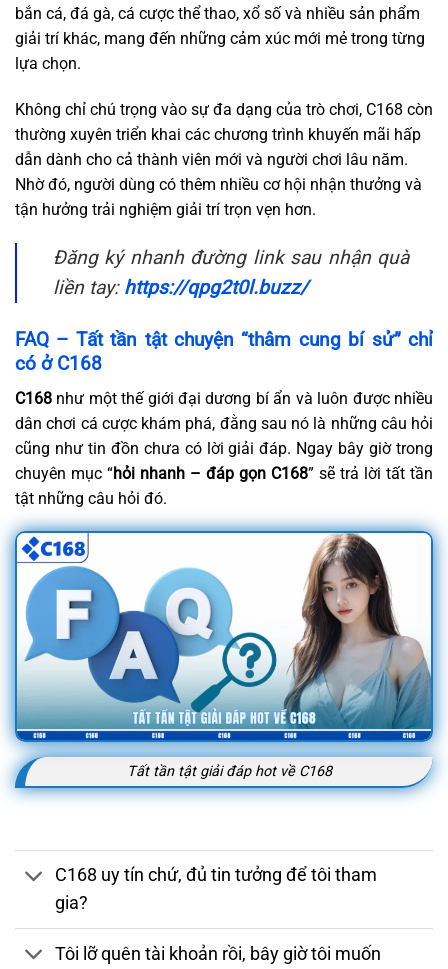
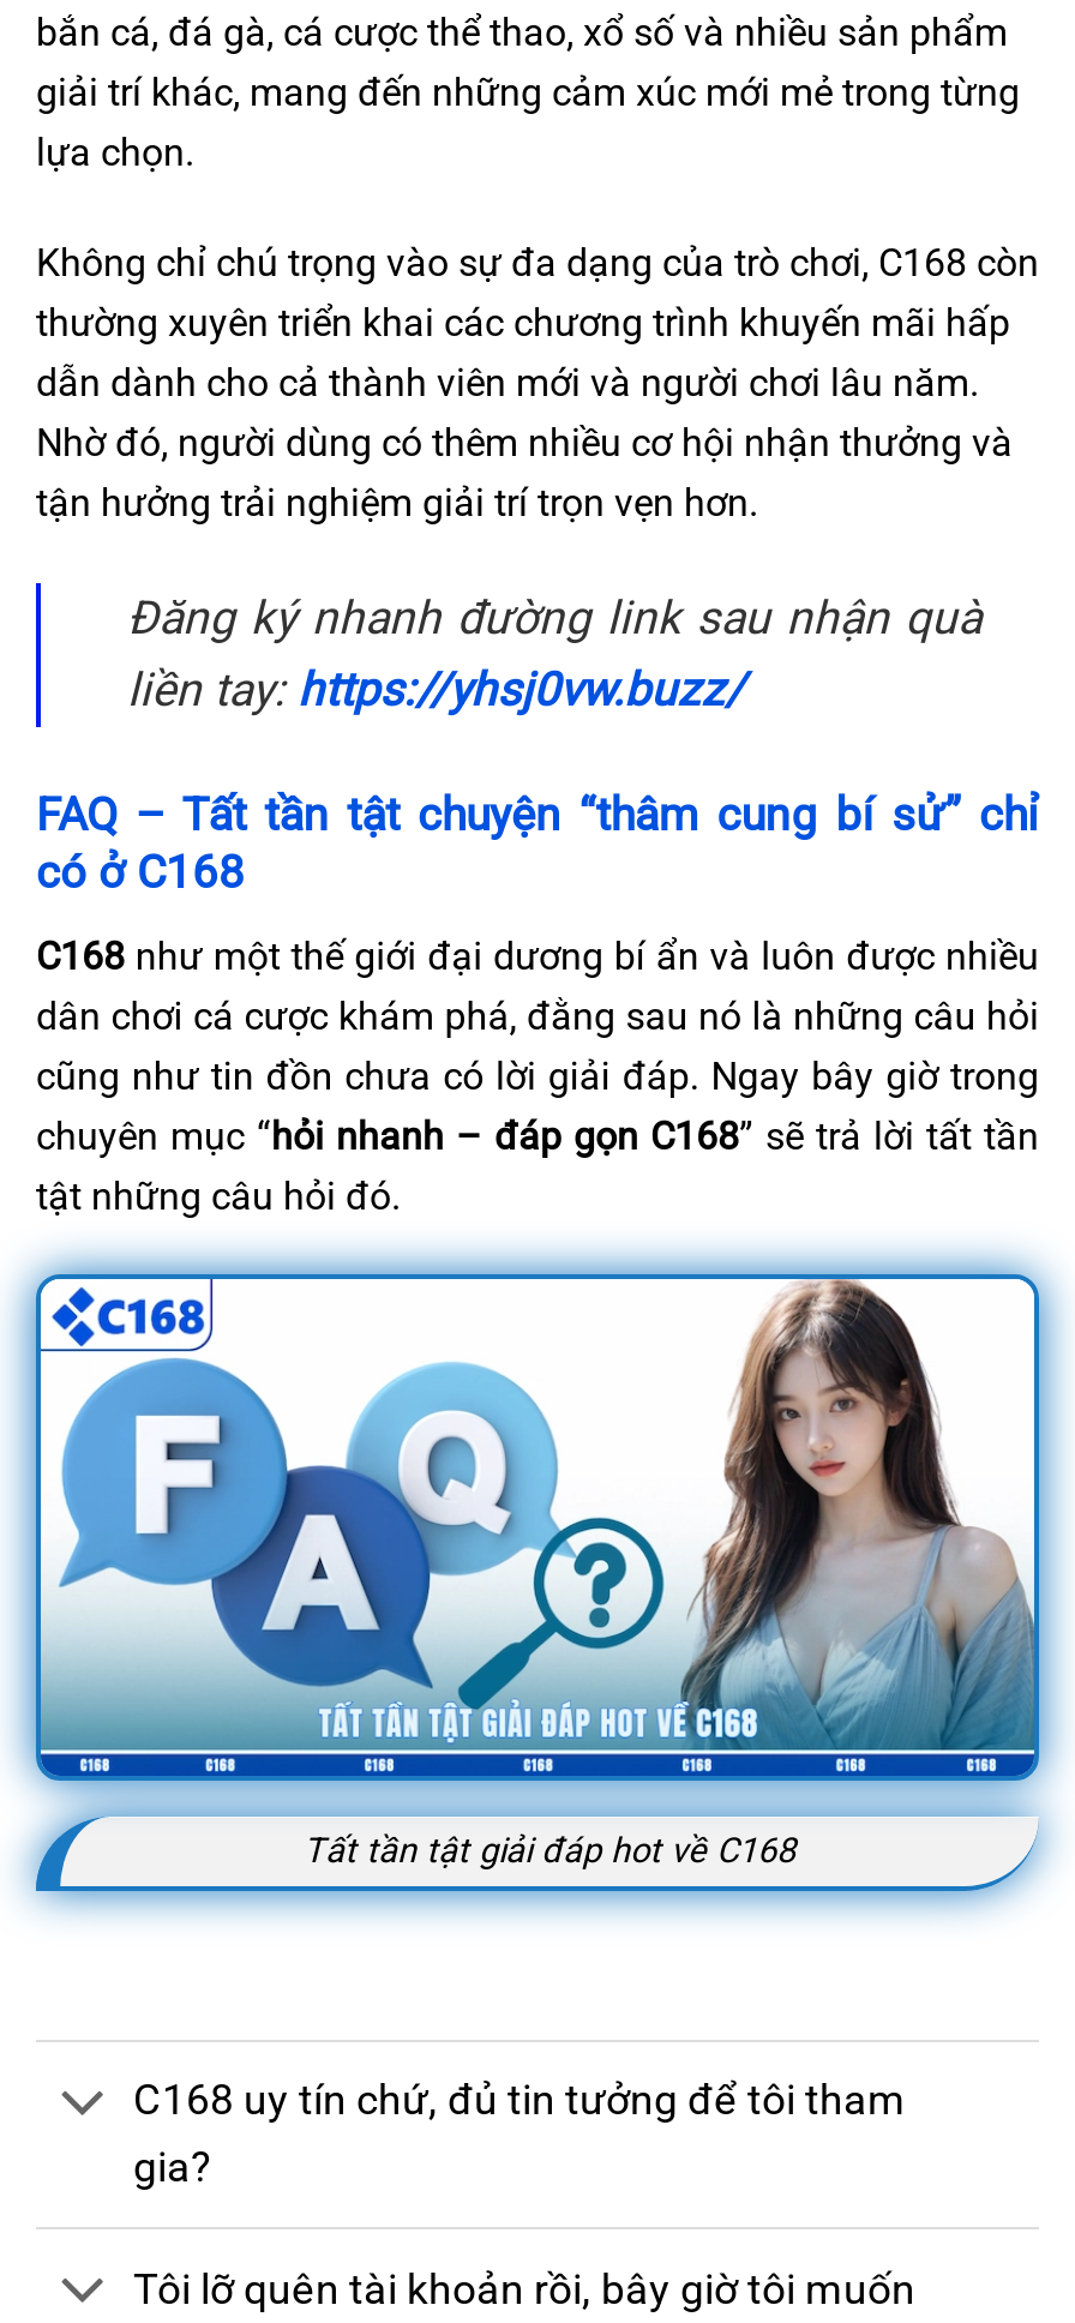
- liền tay: https://qpg2t0l.buzz/
+ liền tay: https://yhsj0vw.buzz/
